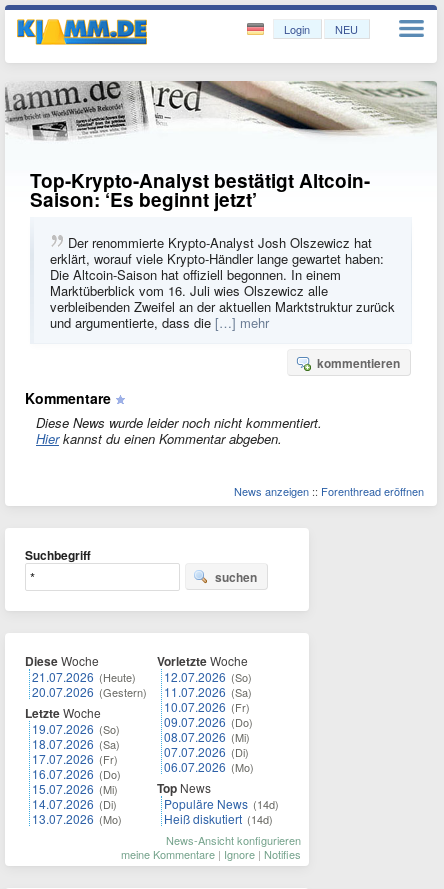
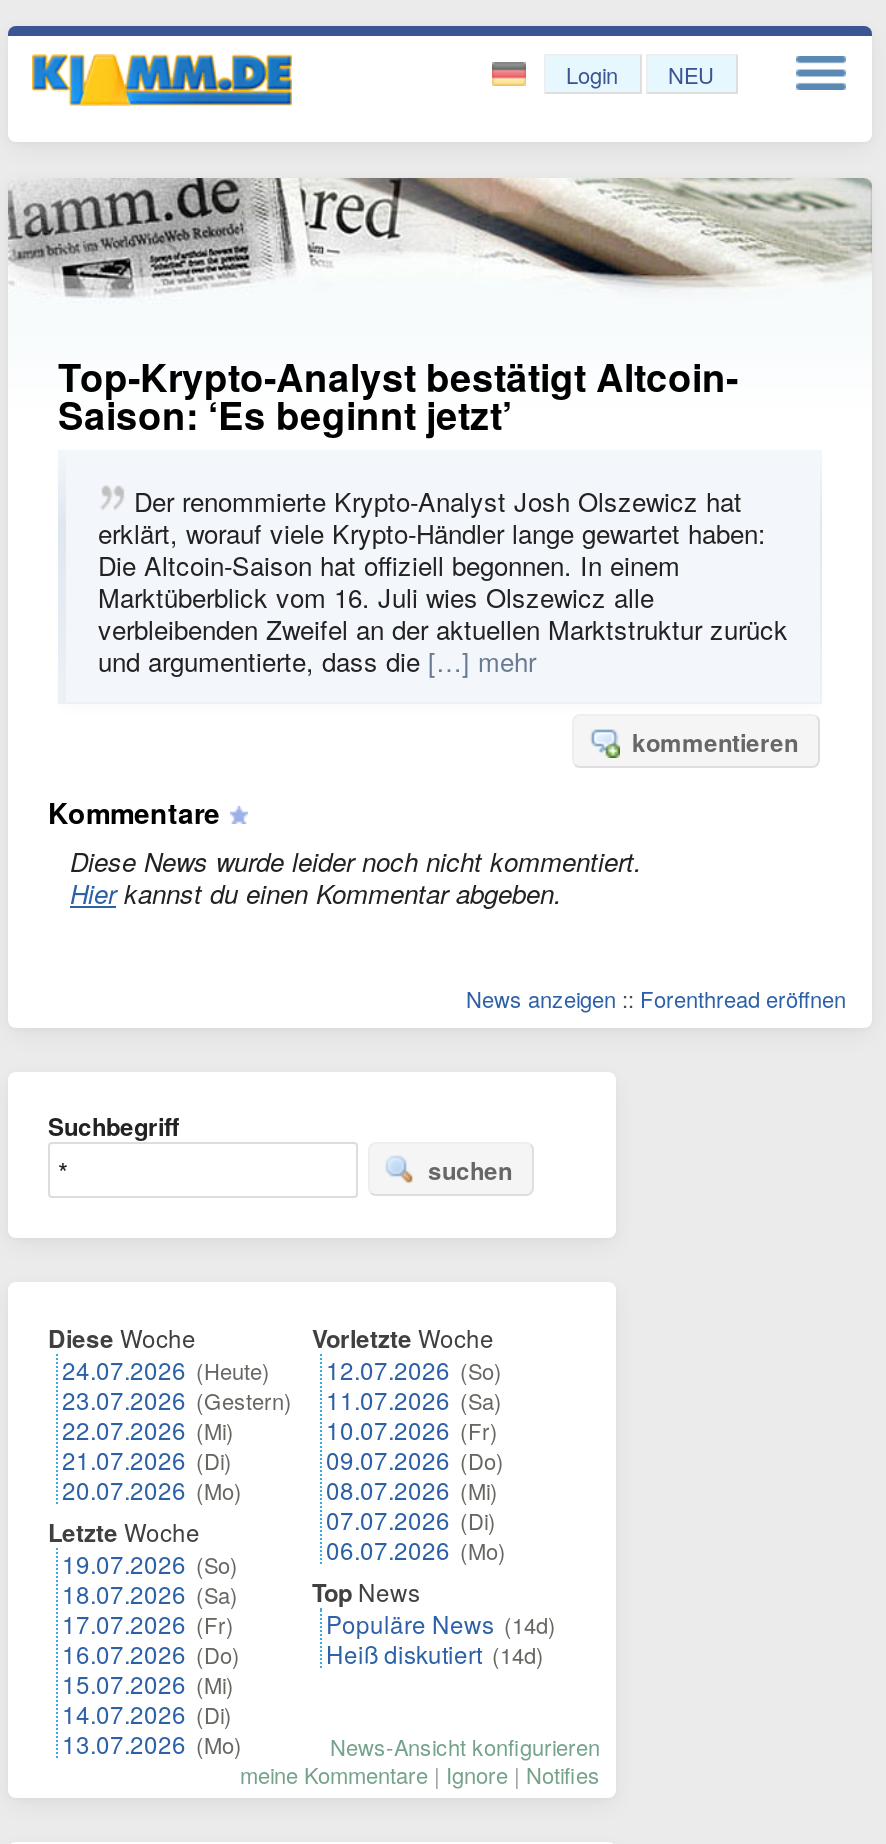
- 21.07.2026 (Heute)
- 20.07.2026 (Gestern)
+ 24.07.2026 (Heute)
+ 23.07.2026 (Gestern)
+ 22.07.2026 (Mi)
+ 21.07.2026 (Di)
+ 20.07.2026 (Mo)

moved down: Letzte Woche | 19.07.2026 (So) | 18.07.2026 (Sa) | 17.07.2026 (Fr) | 16.07.2026 (Do) | 15.07.2026 (Mi) | 14.07.2026 (Di) | 13.07.2026 (Mo)
